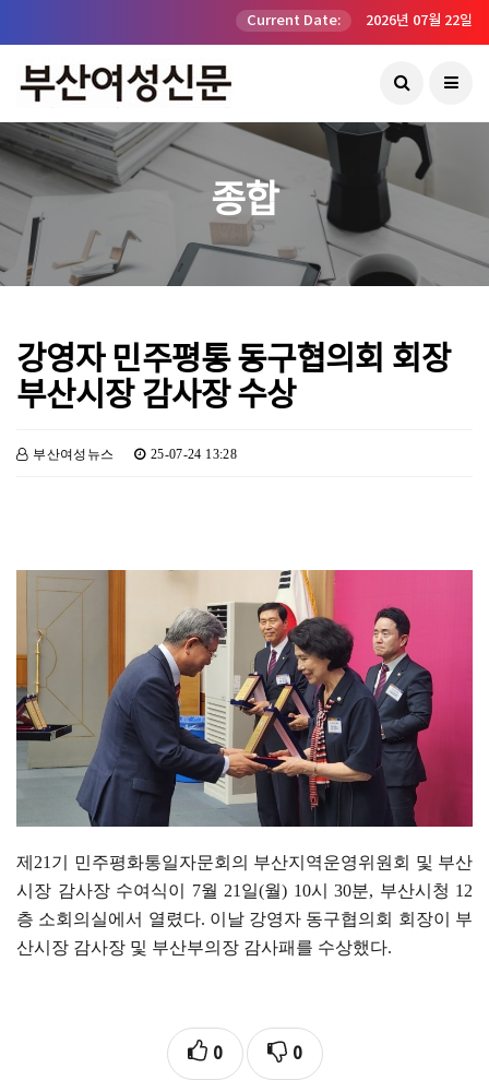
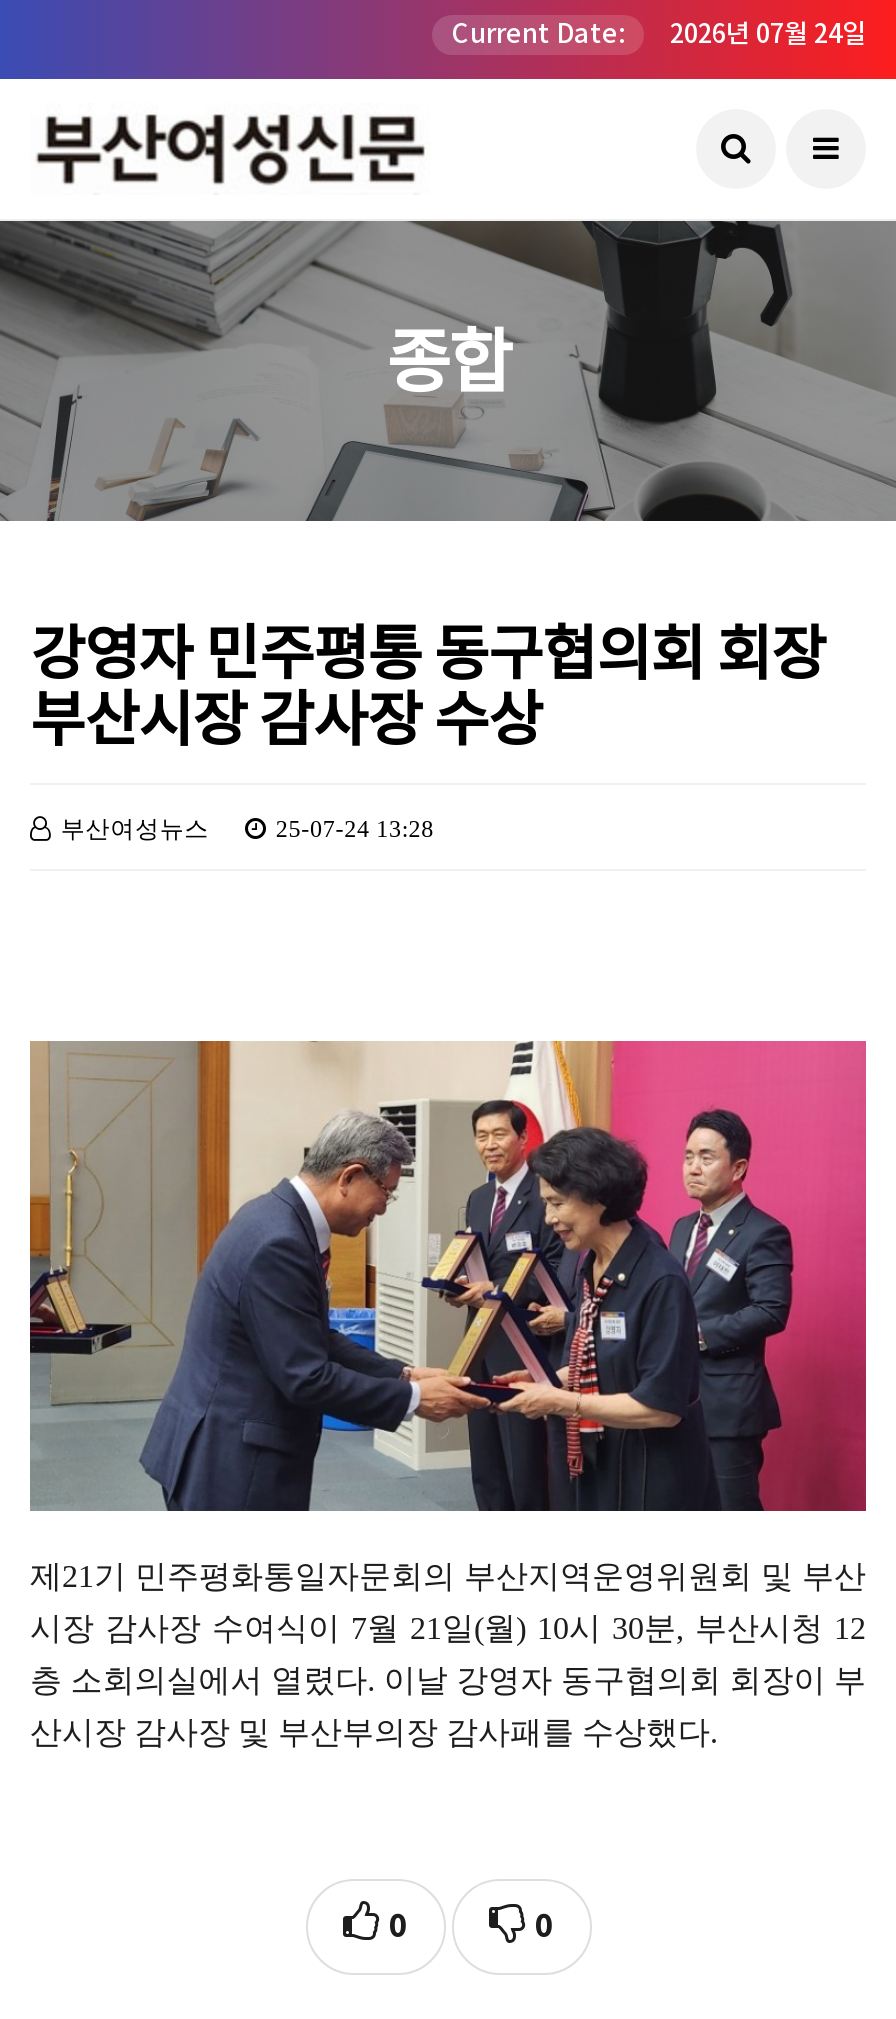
- Current Date: 2026년 07월 22일
+ Current Date: 2026년 07월 24일
